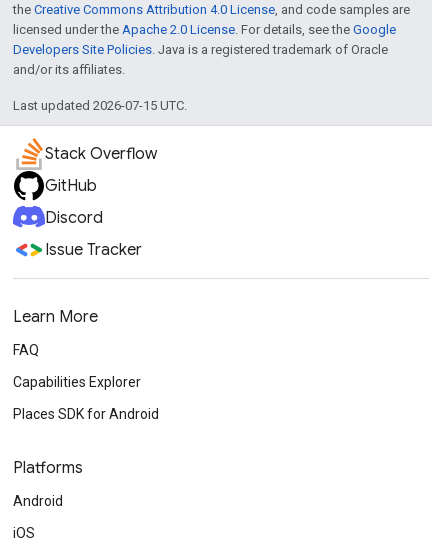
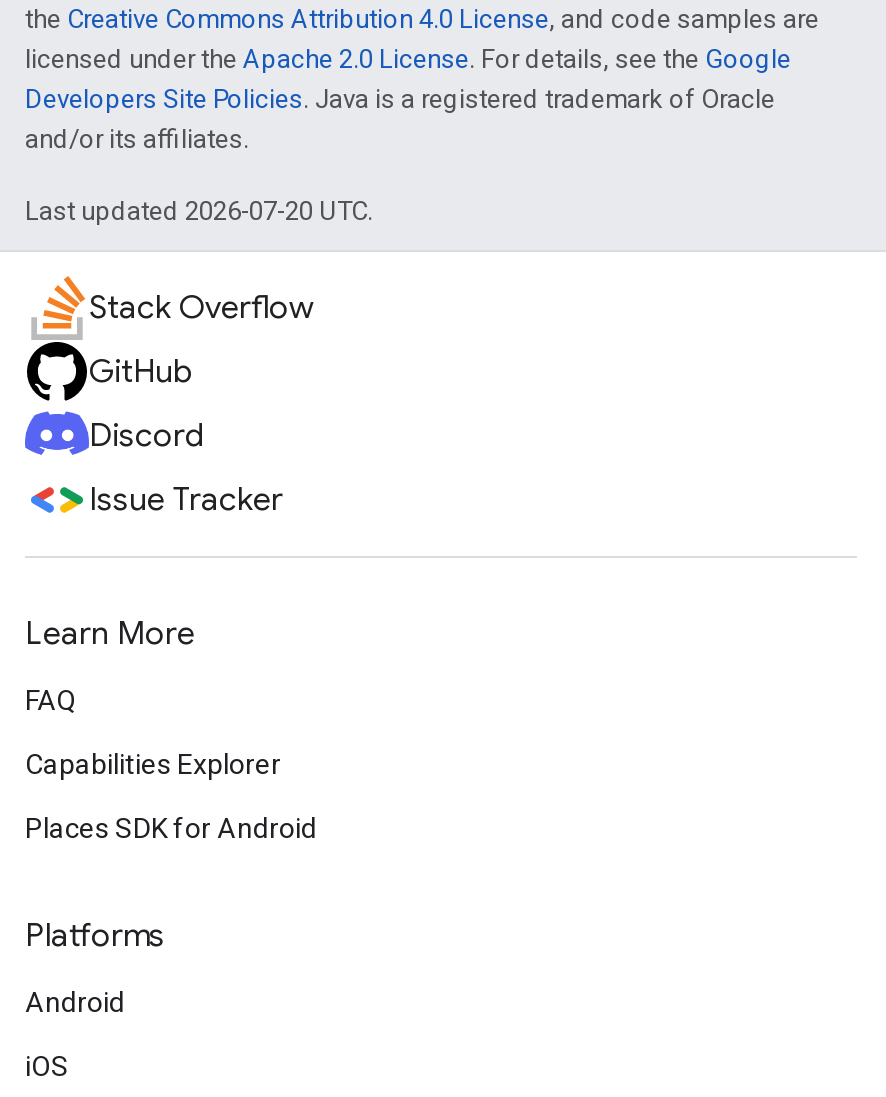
- Last updated 2026-07-15 UTC.
+ Last updated 2026-07-20 UTC.
